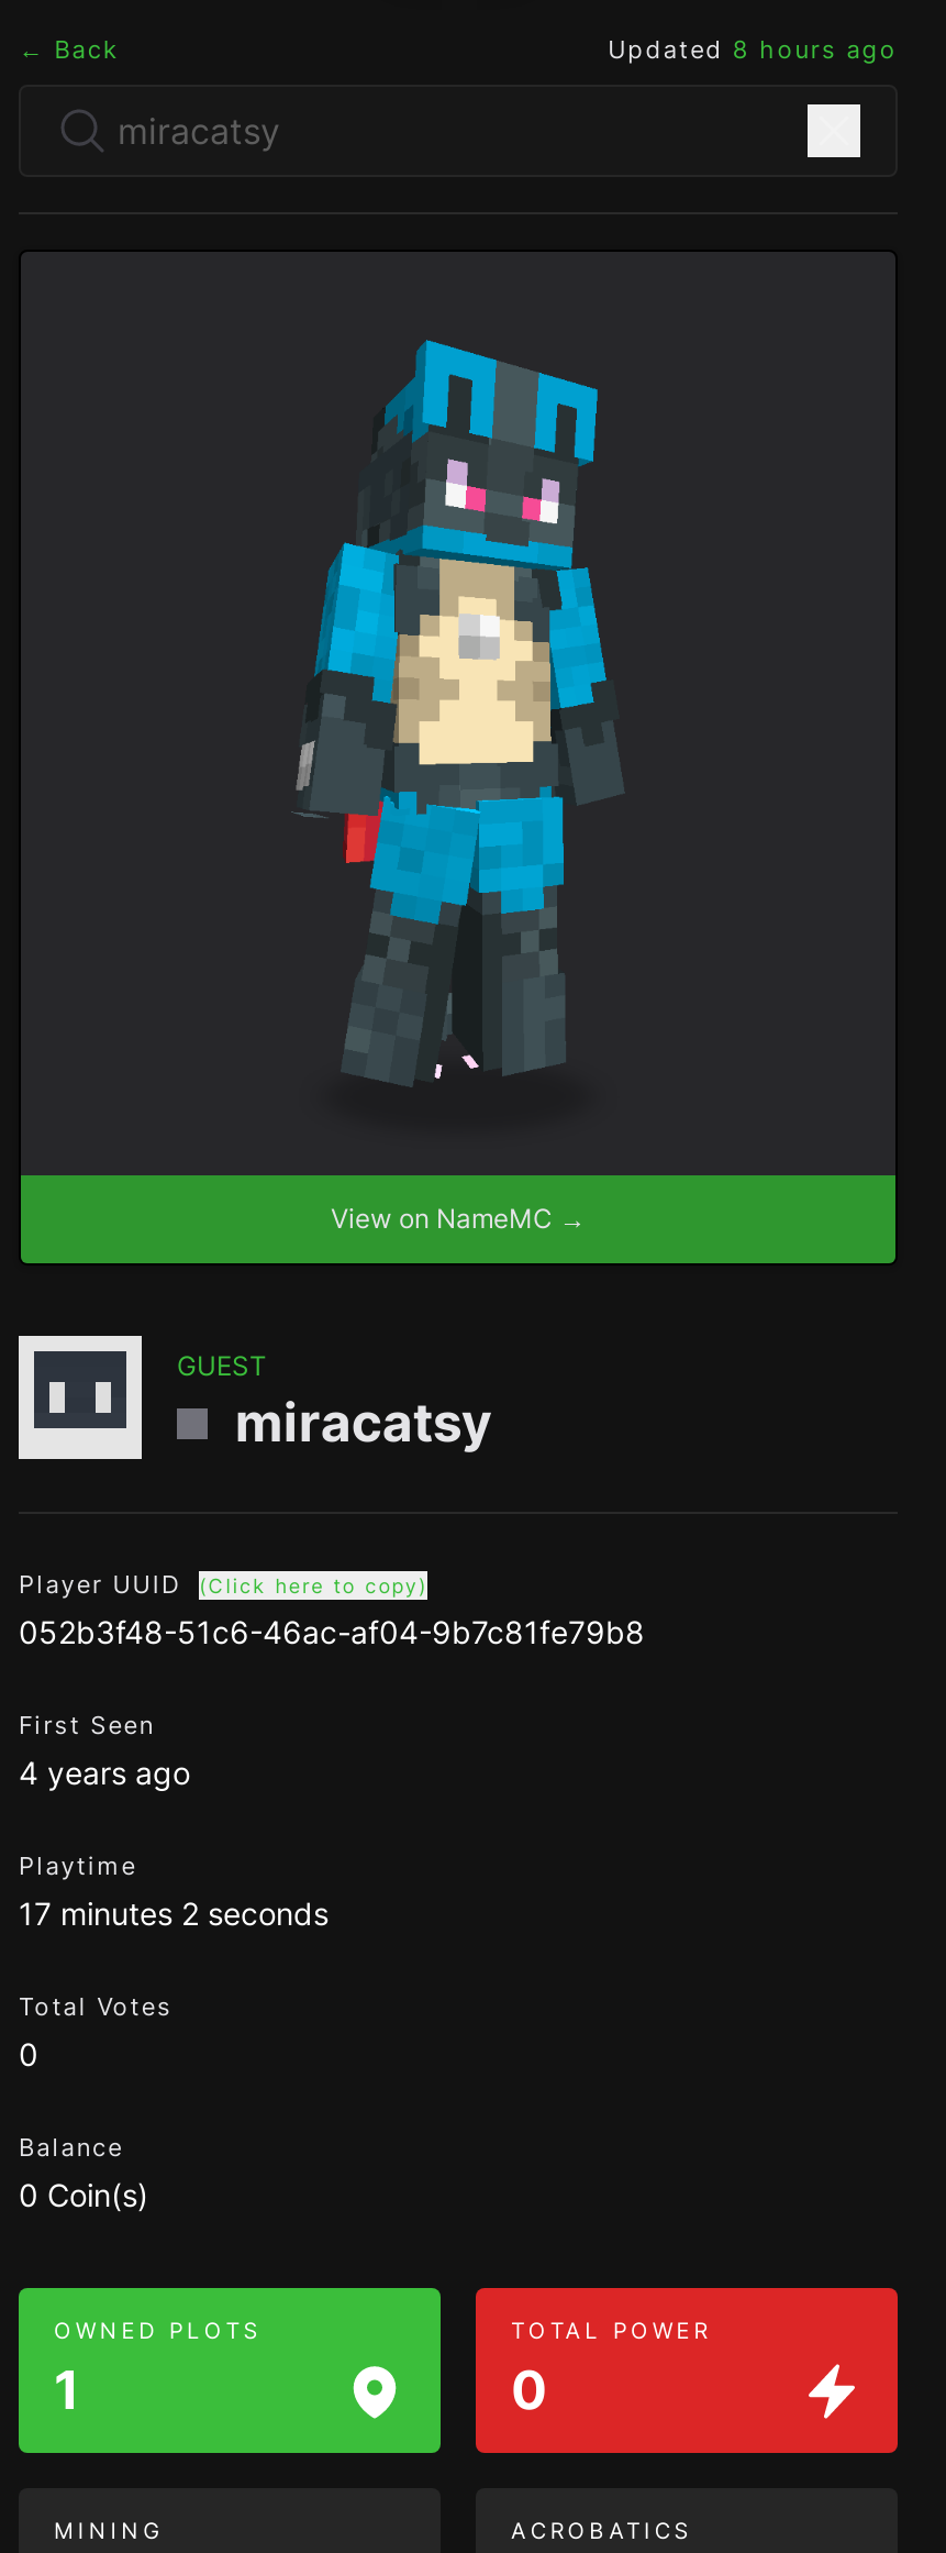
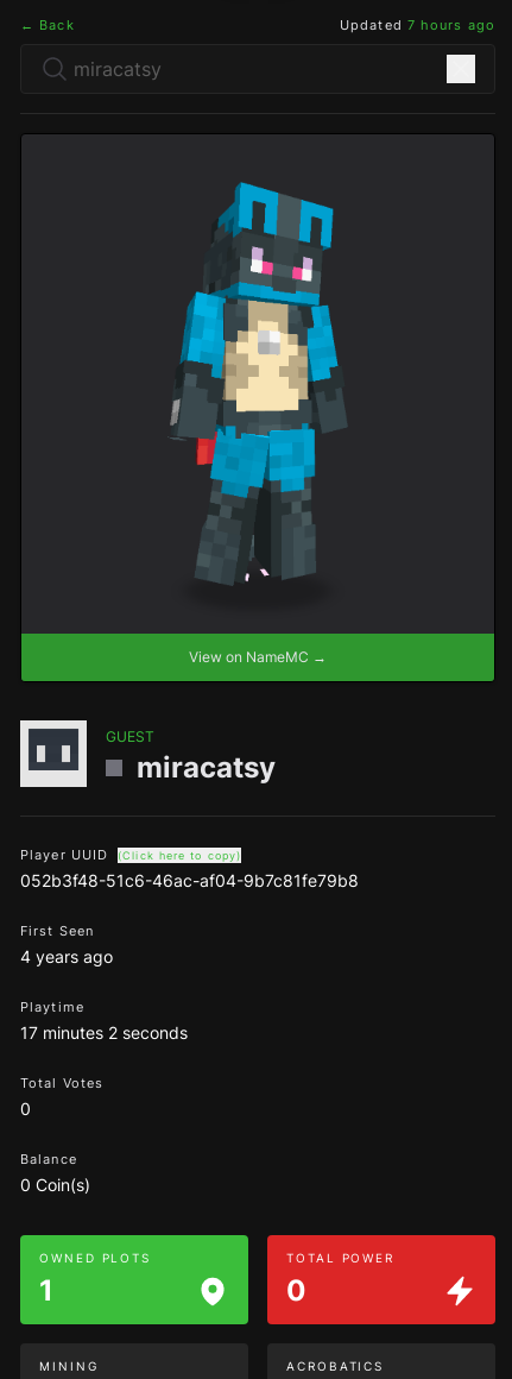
- Updated 8 hours ago
+ Updated 7 hours ago
